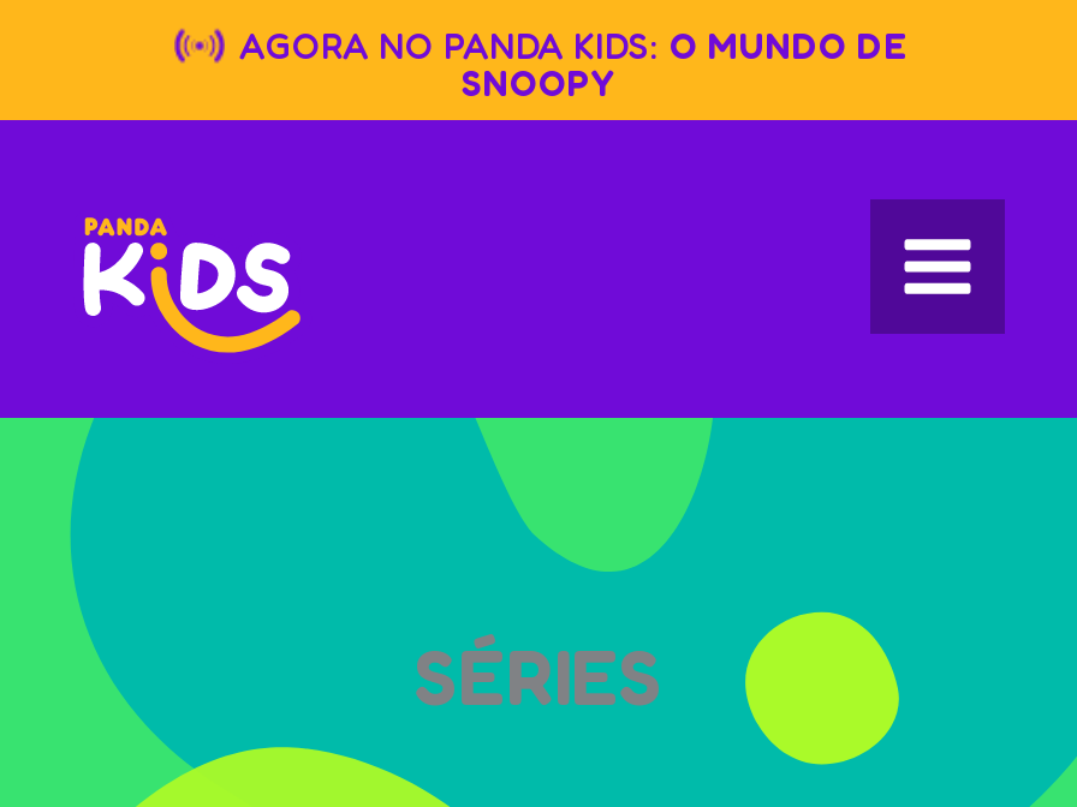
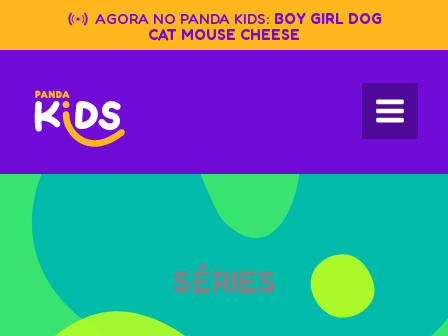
- AGORA NO PANDA KIDS: O MUNDO DE
- SNOOPY
+ AGORA NO PANDA KIDS: BOY GIRL DOG
+ CAT MOUSE CHEESE
